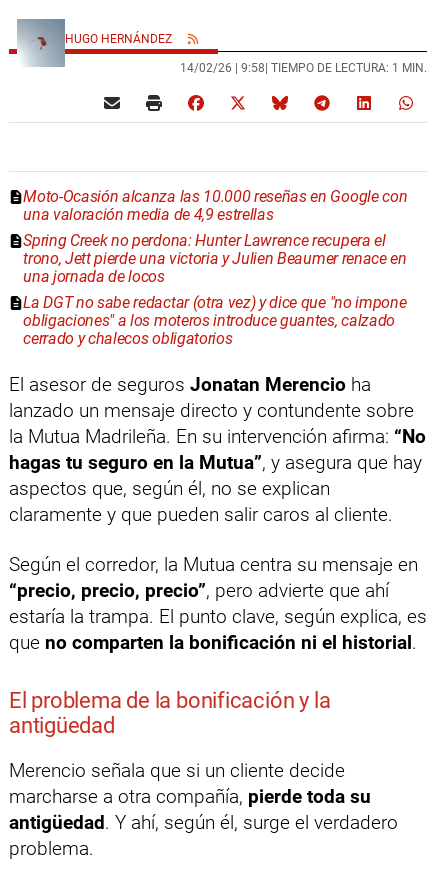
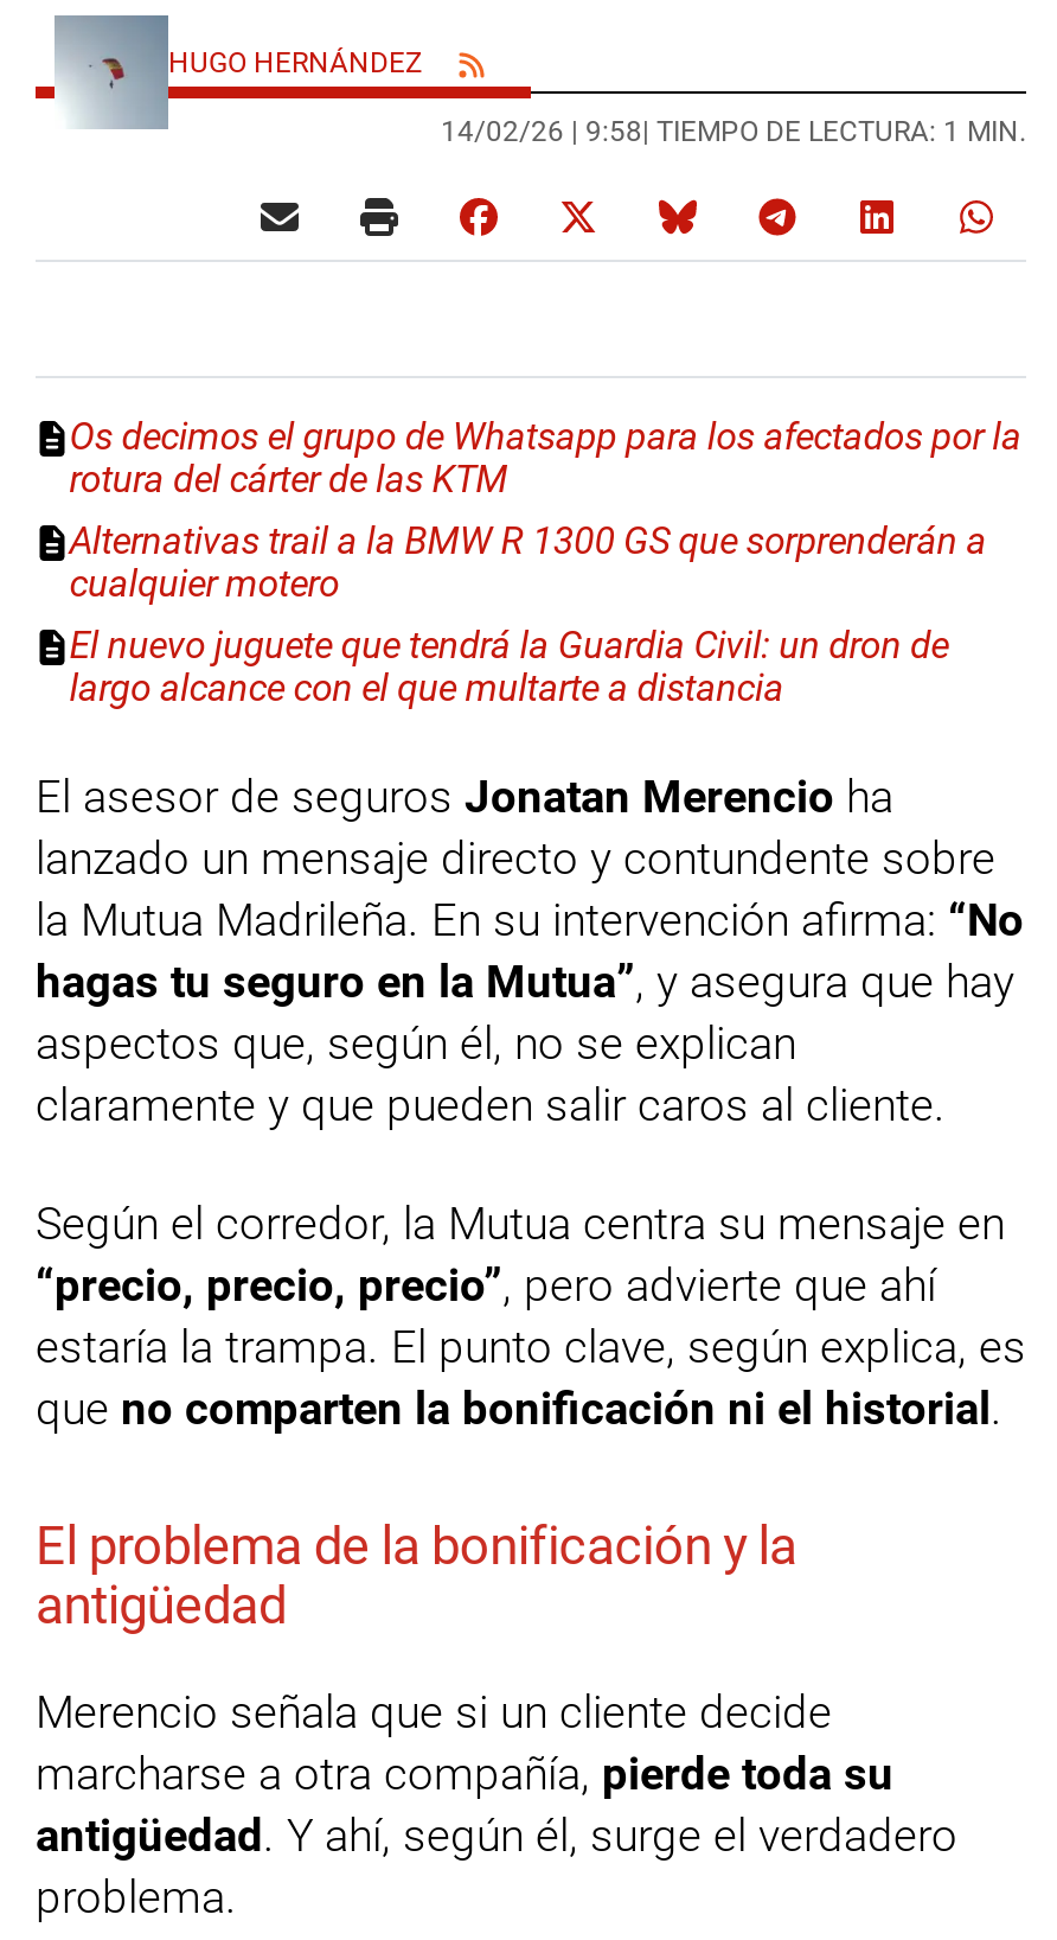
- Moto-Ocasión alcanza las 10.000 reseñas en Google con
- una valoración media de 4,9 estrellas
- Spring Creek no perdona: Hunter Lawrence recupera el
- trono, Jett pierde una victoria y Julien Beaumer renace en
- una jornada de locos
- La DGT no sabe redactar (otra vez) y dice que "no impone
- obligaciones" a los moteros introduce guantes, calzado
- cerrado y chalecos obligatorios
+ Os decimos el grupo de Whatsapp para los afectados por la
+ rotura del cárter de las KTM
+ Alternativas trail a la BMW R 1300 GS que sorprenderán a
+ cualquier motero
+ El nuevo juguete que tendrá la Guardia Civil: un dron de
+ largo alcance con el que multarte a distancia
